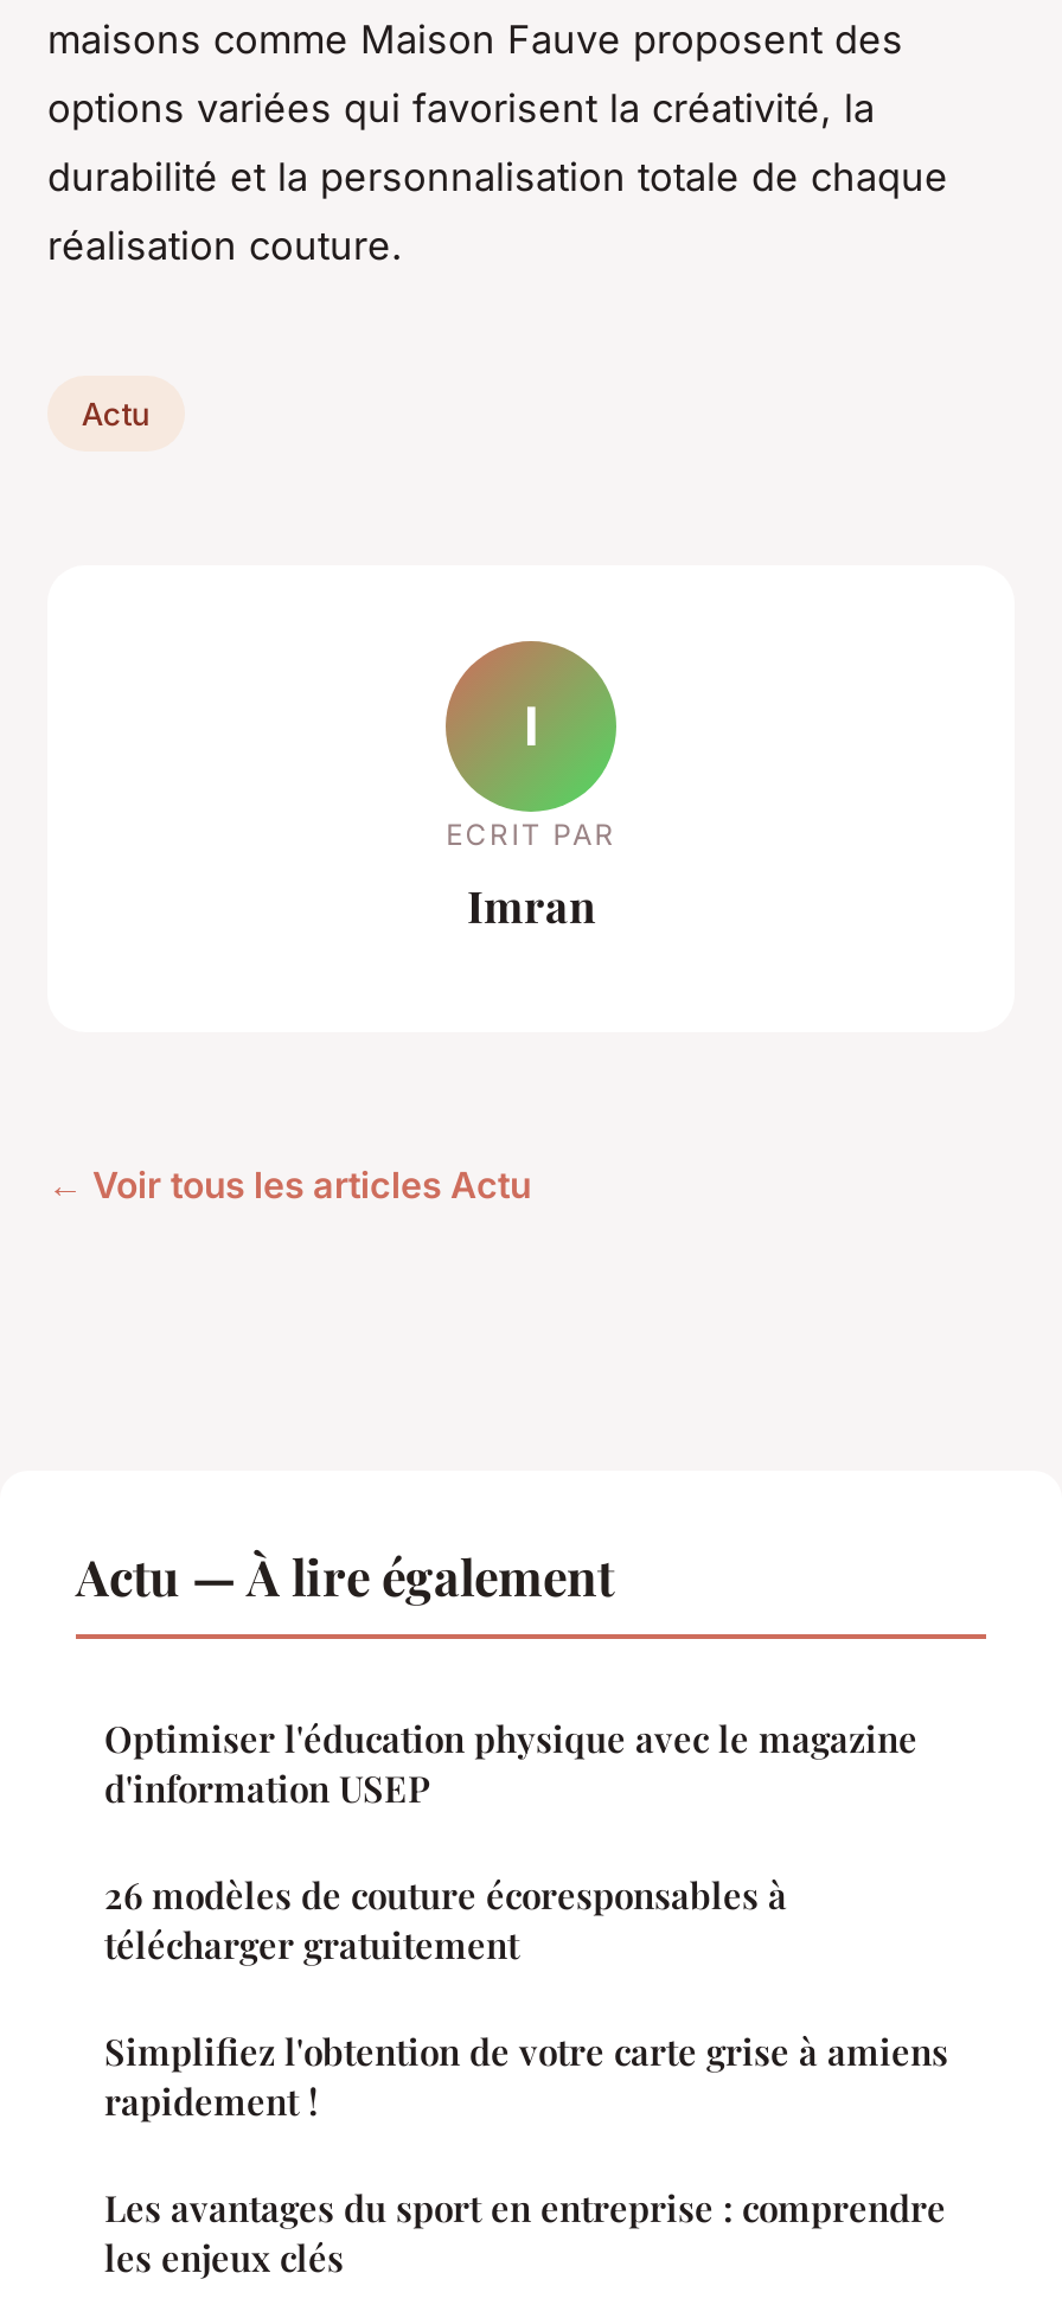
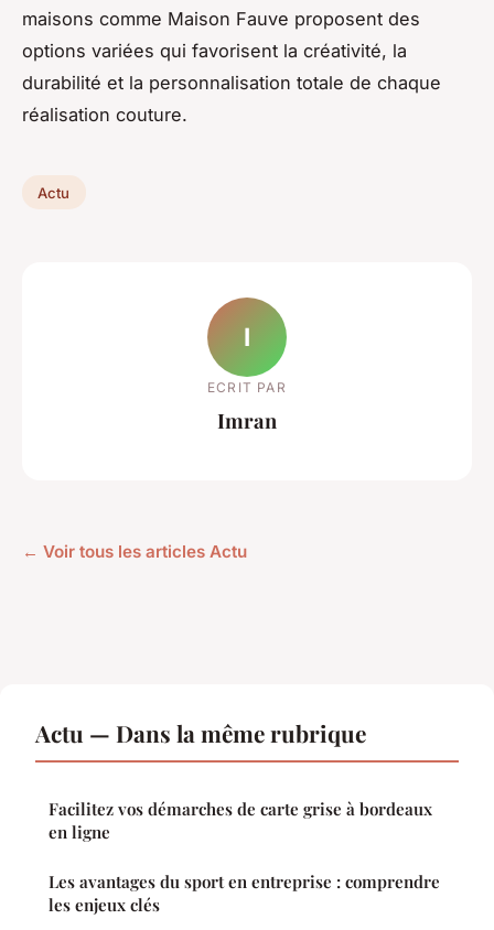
- Actu — À lire également
- Optimiser l'éducation physique avec le magazine
- d'information USEP
- 26 modèles de couture écoresponsables à
- télécharger gratuitement
- Simplifiez l'obtention de votre carte grise à amiens
- rapidement !
+ Actu — Dans la même rubrique
+ Facilitez vos démarches de carte grise à bordeaux
+ en ligne
